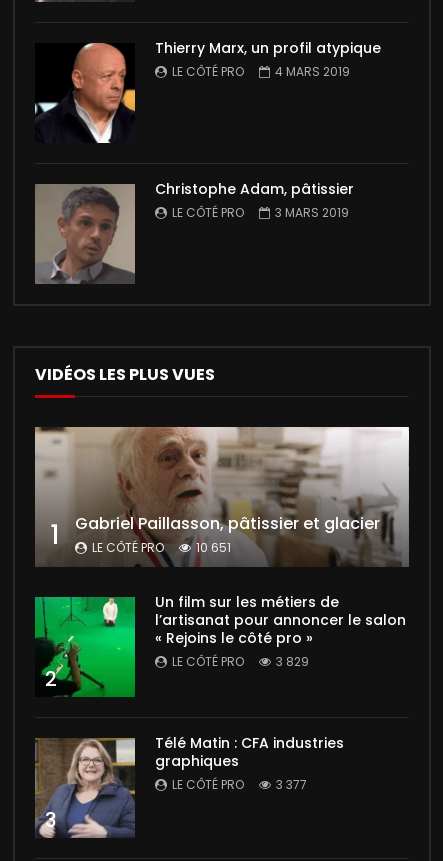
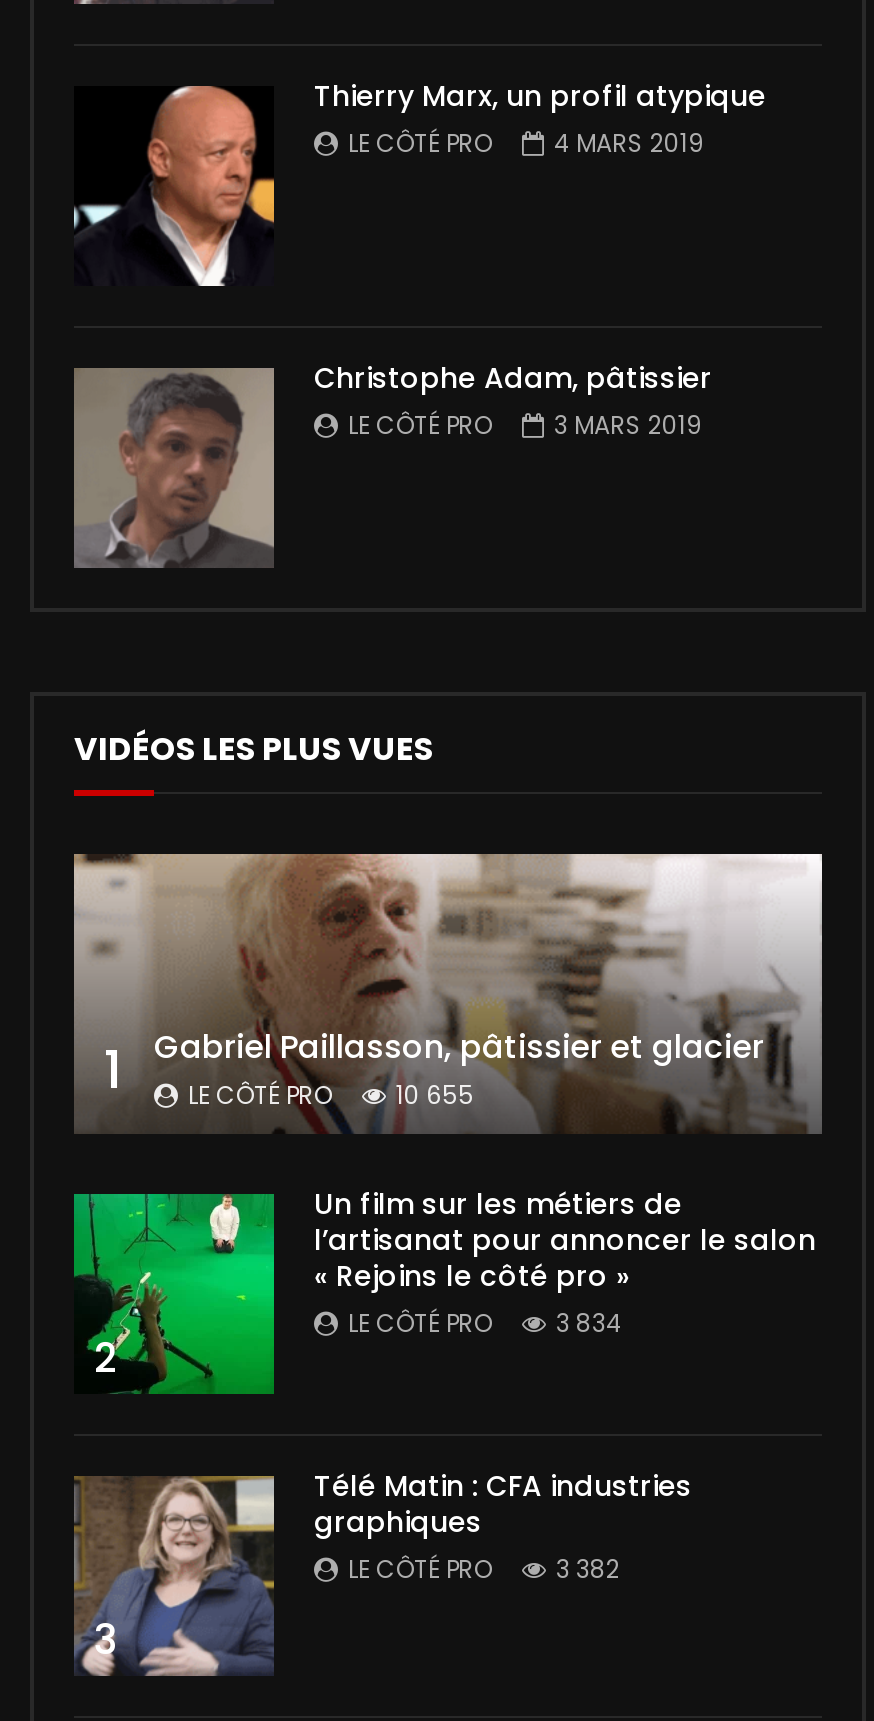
- 1 Gabriel Paillasson, pâtissier et glacier LE CÔTÉ PRO 10 651
+ 1 Gabriel Paillasson, pâtissier et glacier LE CÔTÉ PRO 10 655

- LE CÔTÉ PRO 3 829
+ LE CÔTÉ PRO 3 834

- LE CÔTÉ PRO 3 377
+ LE CÔTÉ PRO 3 382
